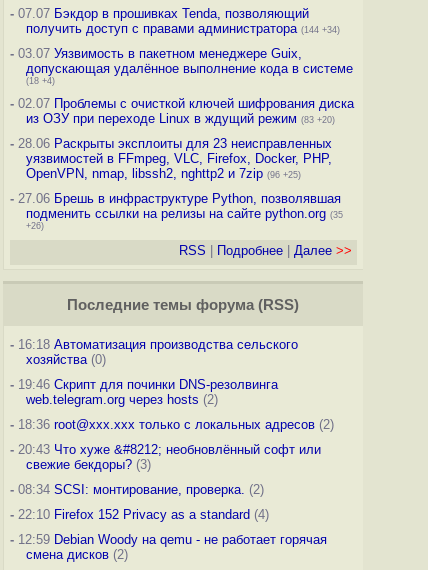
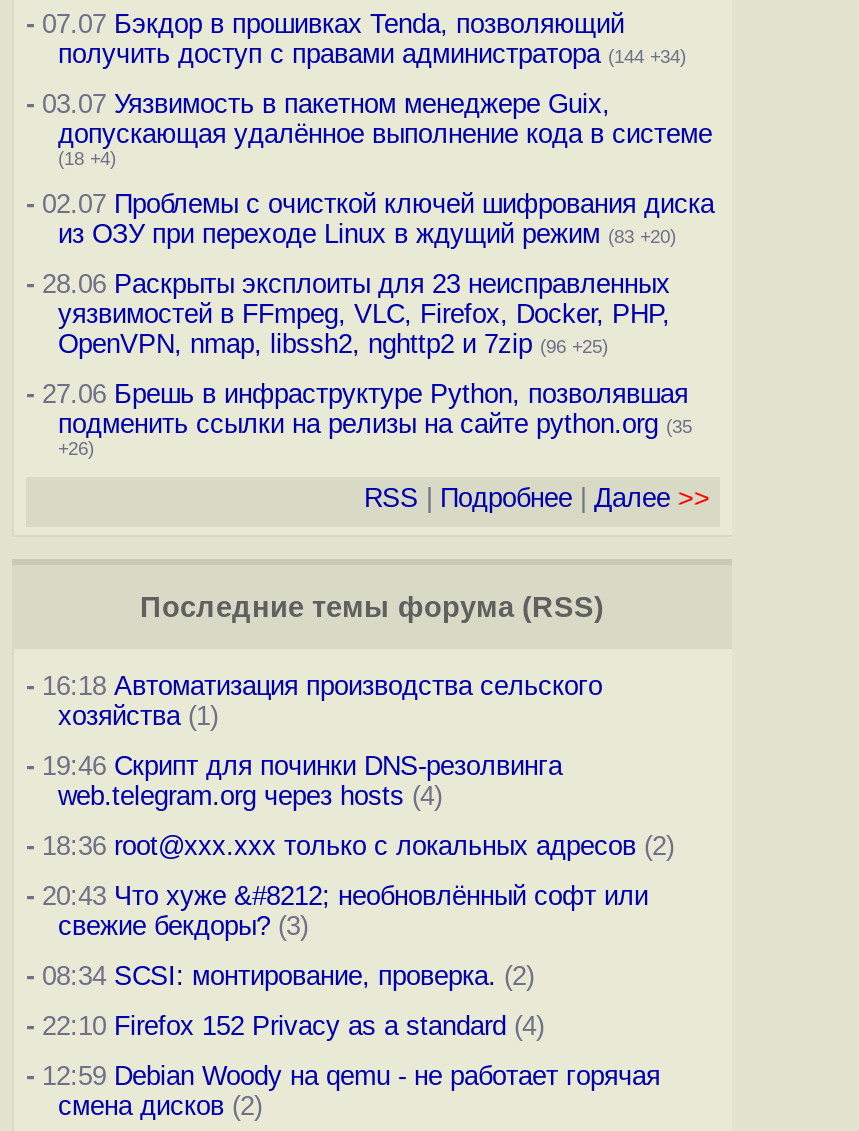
- хозяйства (0)
+ хозяйства (1)

- web.telegram.org через hosts (2)
+ web.telegram.org через hosts (4)
